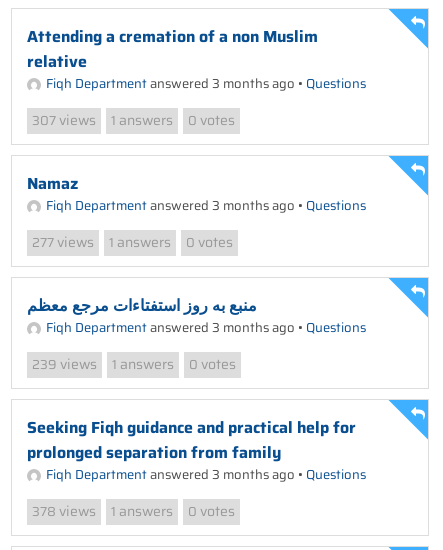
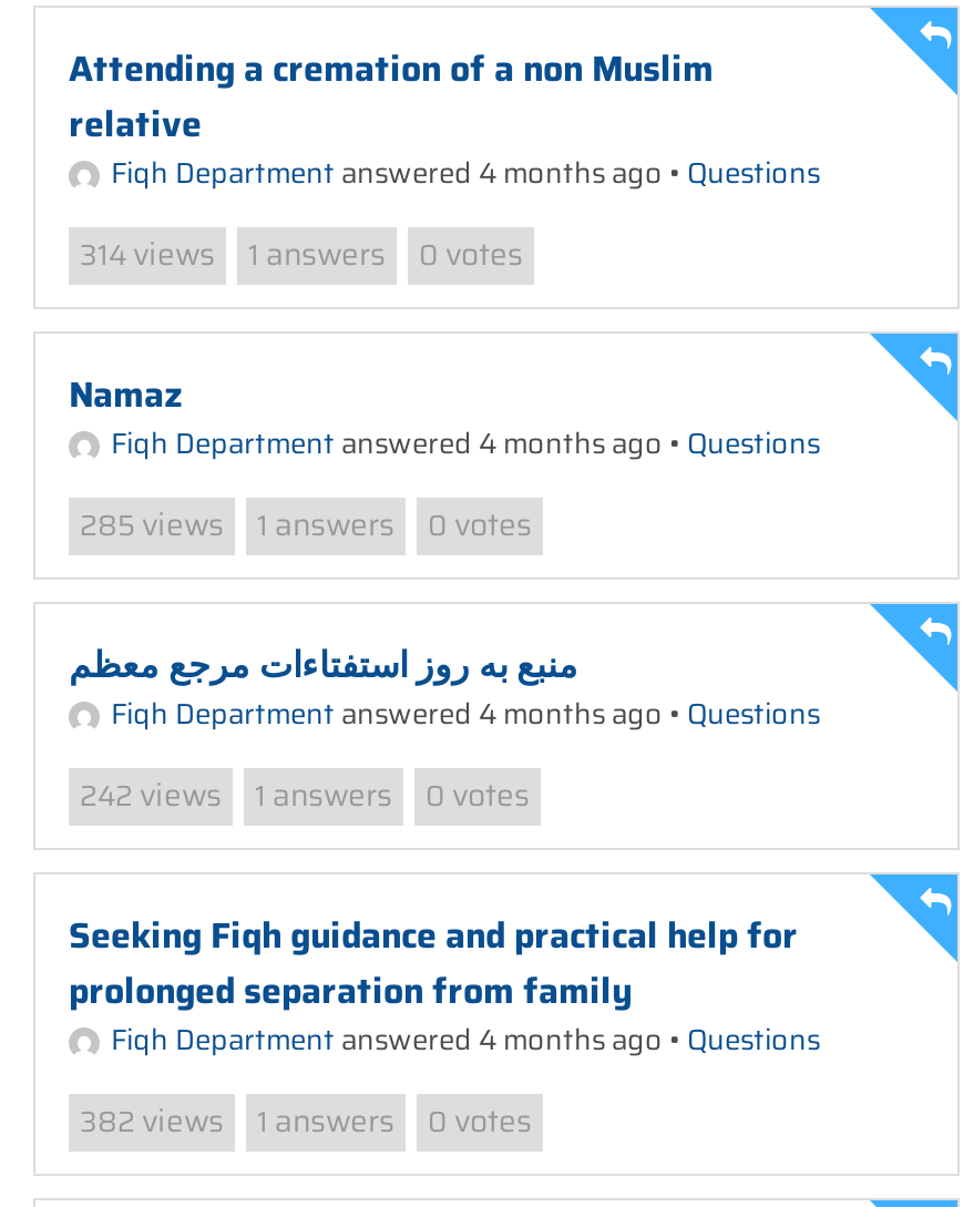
- Fiqh Department answered 3 months ago • Questions
+ Fiqh Department answered 4 months ago • Questions

- 307views 1 answers 0 votes
+ 314views 1 answers 0 votes

- Fiqh Department answered 3 months ago • Questions
+ Fiqh Department answered 4 months ago • Questions

- 277 views 1 answers 0 votes
+ 285 views 1 answers 0 votes

- Fiqh Department answered 3 months ago • Questions
+ Fiqh Department answered 4 months ago • Questions

- 239 views 1 answers 0 votes
+ 242 views 1 answers 0 votes

- Fiqh Department answered 3 months ago • Questions
+ Fiqh Department answered 4 months ago • Questions

- 378 views 1 answers 0 votes
+ 382 views 1 answers 0 votes
